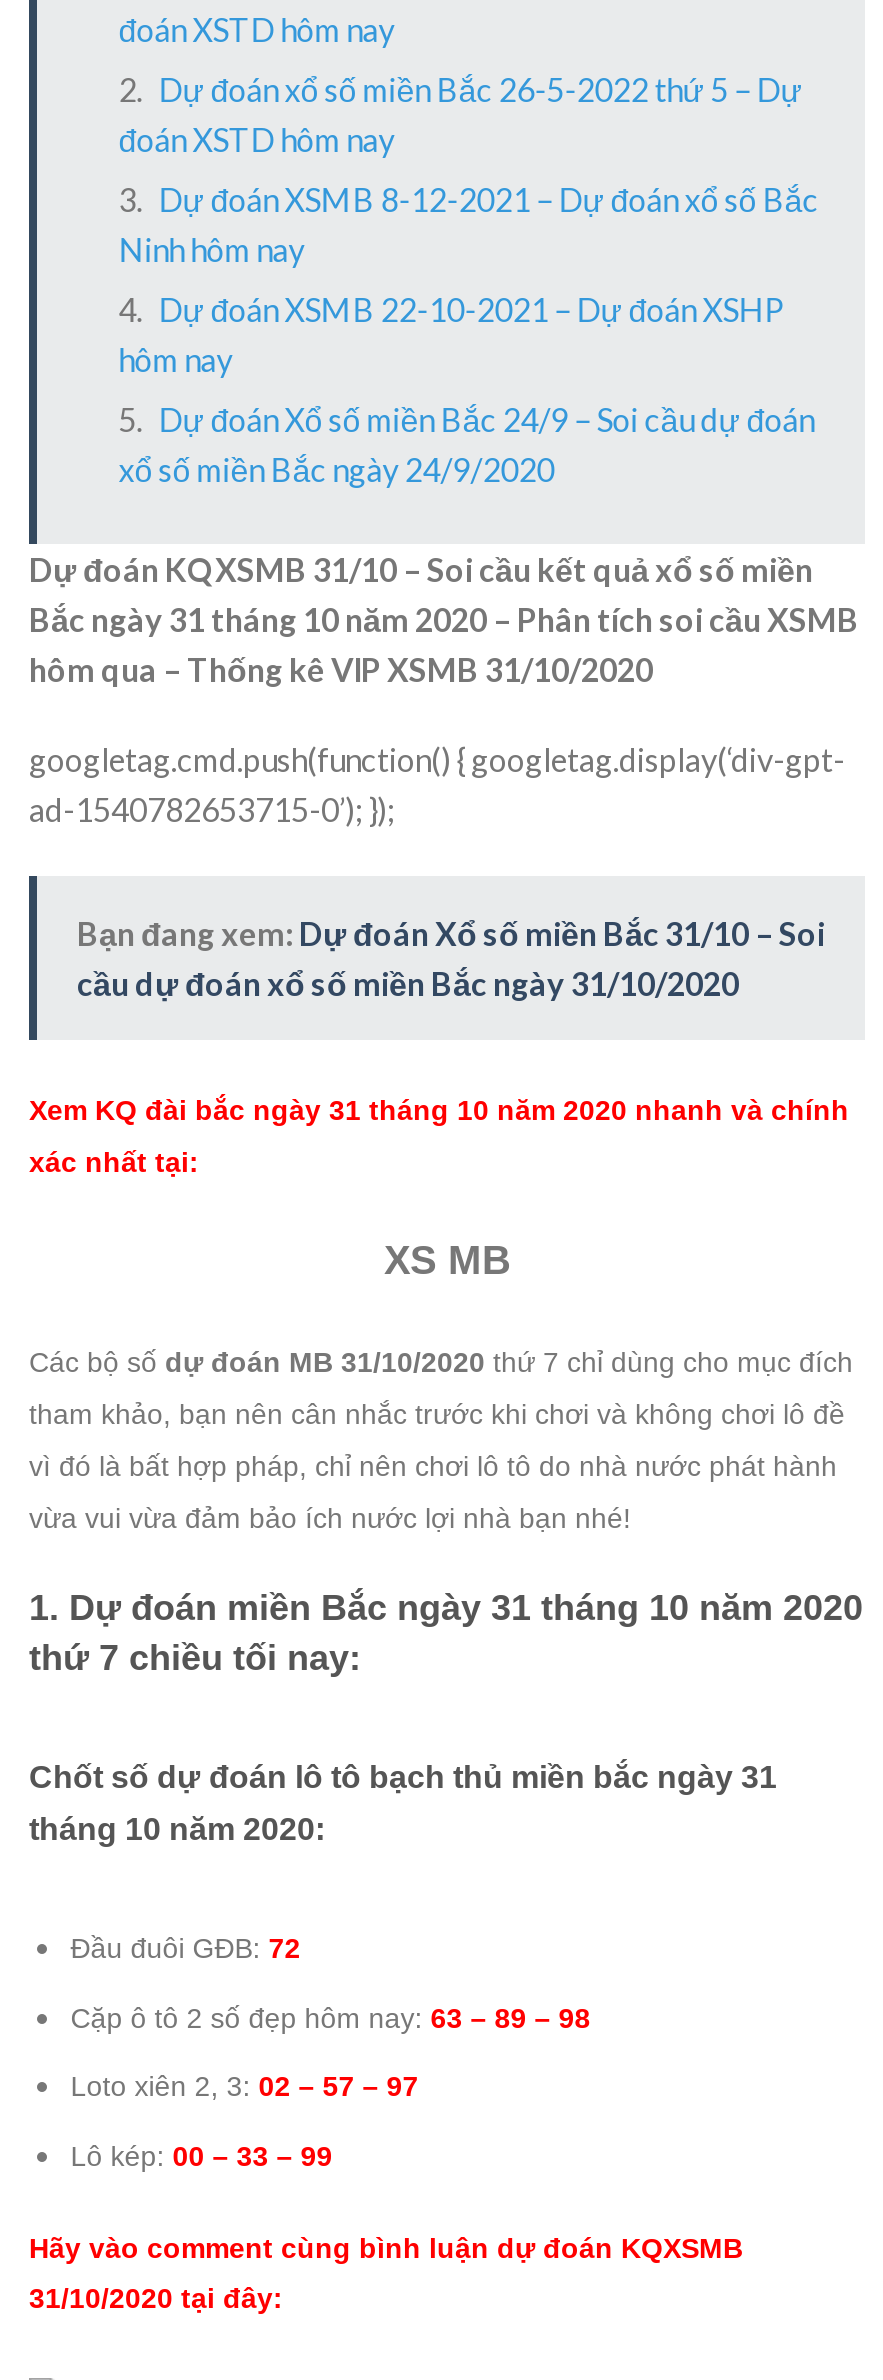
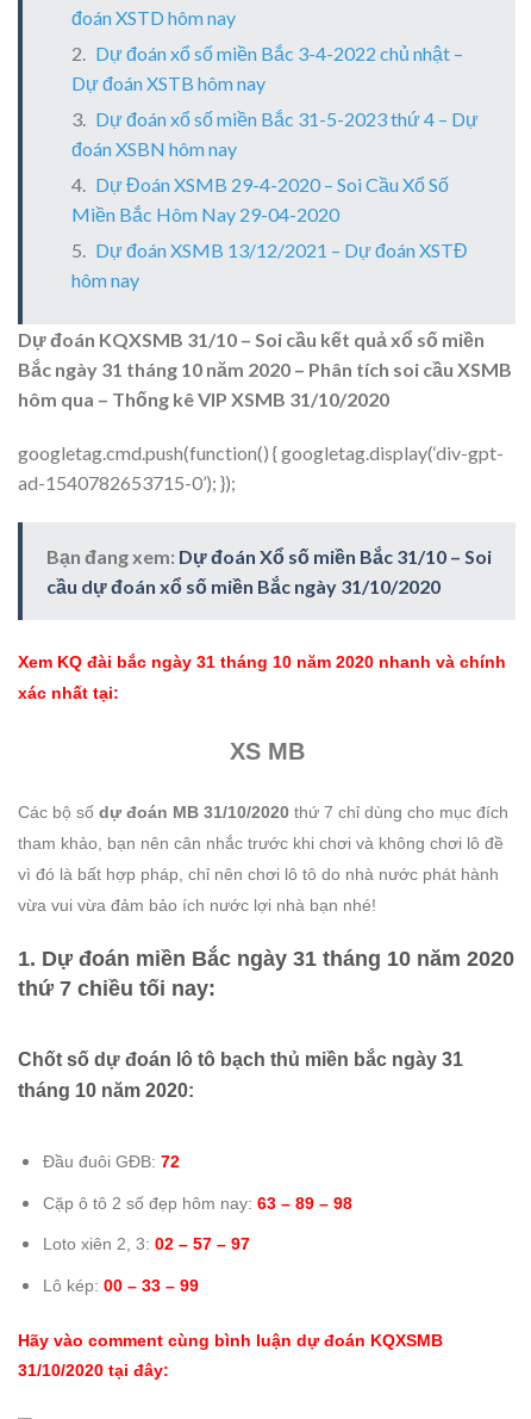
- Dự đoán xổ số miền Bắc 26-5-2022 thứ 5 – Dự
- đoán XSTD hôm nay
- Dự đoán XSMB 8-12-2021 – Dự đoán xổ số Bắc
- Ninh hôm nay
- Dự đoán XSMB 22-10-2021 – Dự đoán XSHP
+ Dự đoán xổ số miền Bắc 3-4-2022 chủ nhật –
+ Dự đoán XSTB hôm nay
+ Dự đoán xổ số miền Bắc 31-5-2023 thứ 4 – Dự
+ đoán XSBN hôm nay
+ Dự Đoán XSMB 29-4-2020 – Soi Cầu Xổ Số
+ Miền Bắc Hôm Nay 29-04-2020
+ Dự đoán XSMB 13/12/2021 – Dự đoán XSTĐ

moved down: hôm nay

- Dự đoán Xổ số miền Bắc 24/9 – Soi cầu dự đoán
- xổ số miền Bắc ngày 24/9/2020
